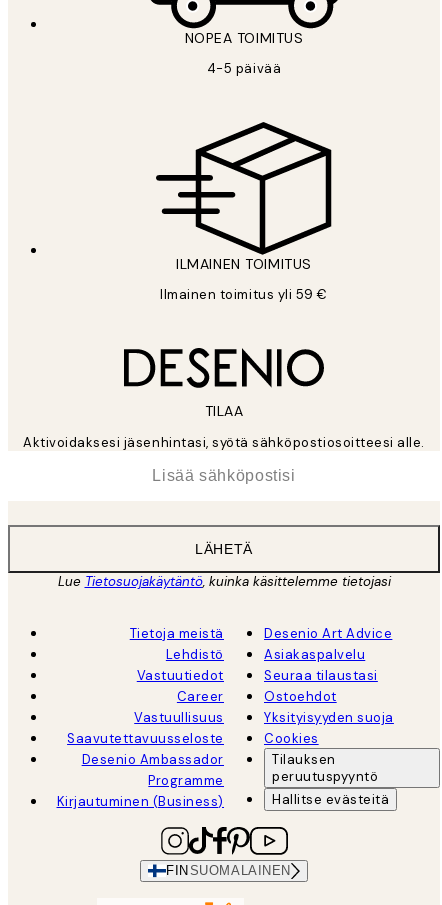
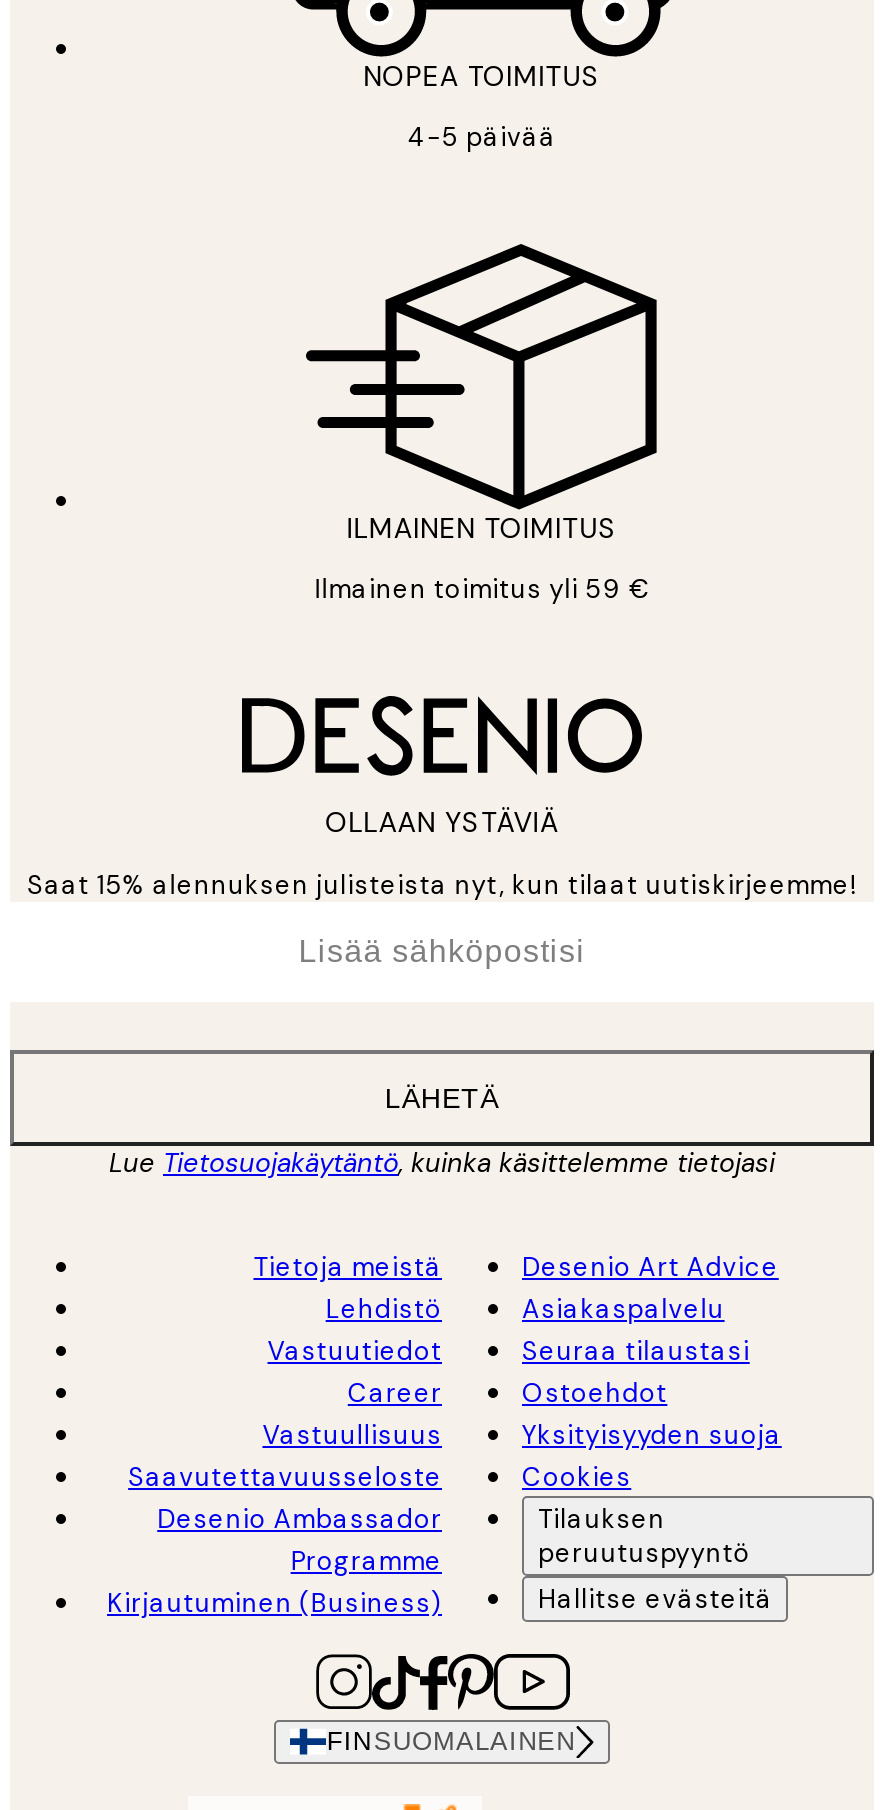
- TILAA
+ OLLAAN YSTÄVIÄ

- Aktivoidaksesi jäsenhintasi, syötä sähköpostiosoitteesi alle.
+ Saat 15% alennuksen julisteista nyt, kun tilaat uutiskirjeemme!
